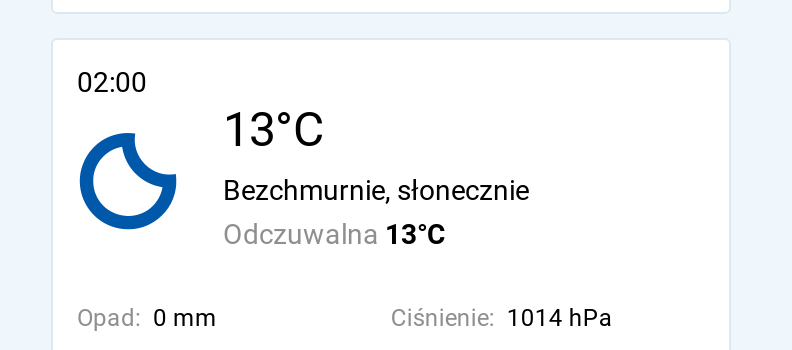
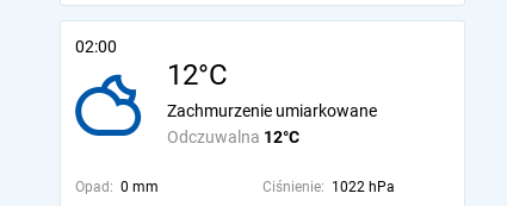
- [image]
- 13°C
+ [image]
+ 12°C

- Bezchmurnie, słonecznie
+ Zachmurzenie umiarkowane

- Odczuwalna 13°C
+ Odczuwalna 12°C

- Ciśnienie: 1014 hPa
+ Ciśnienie: 1022 hPa
